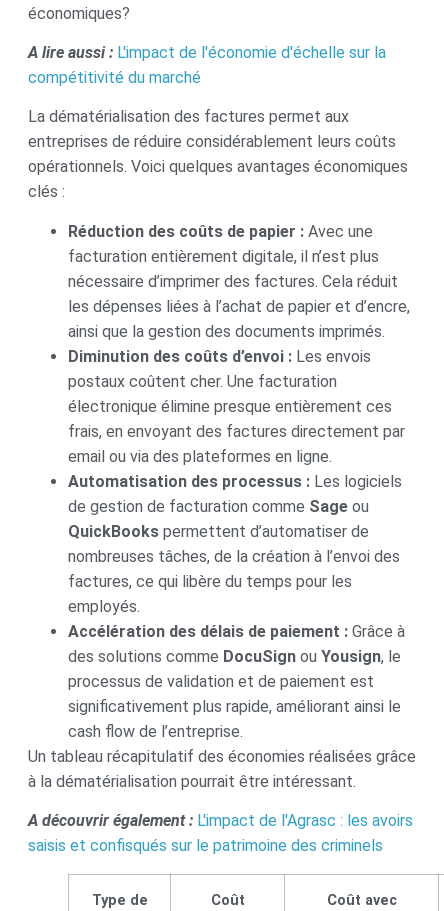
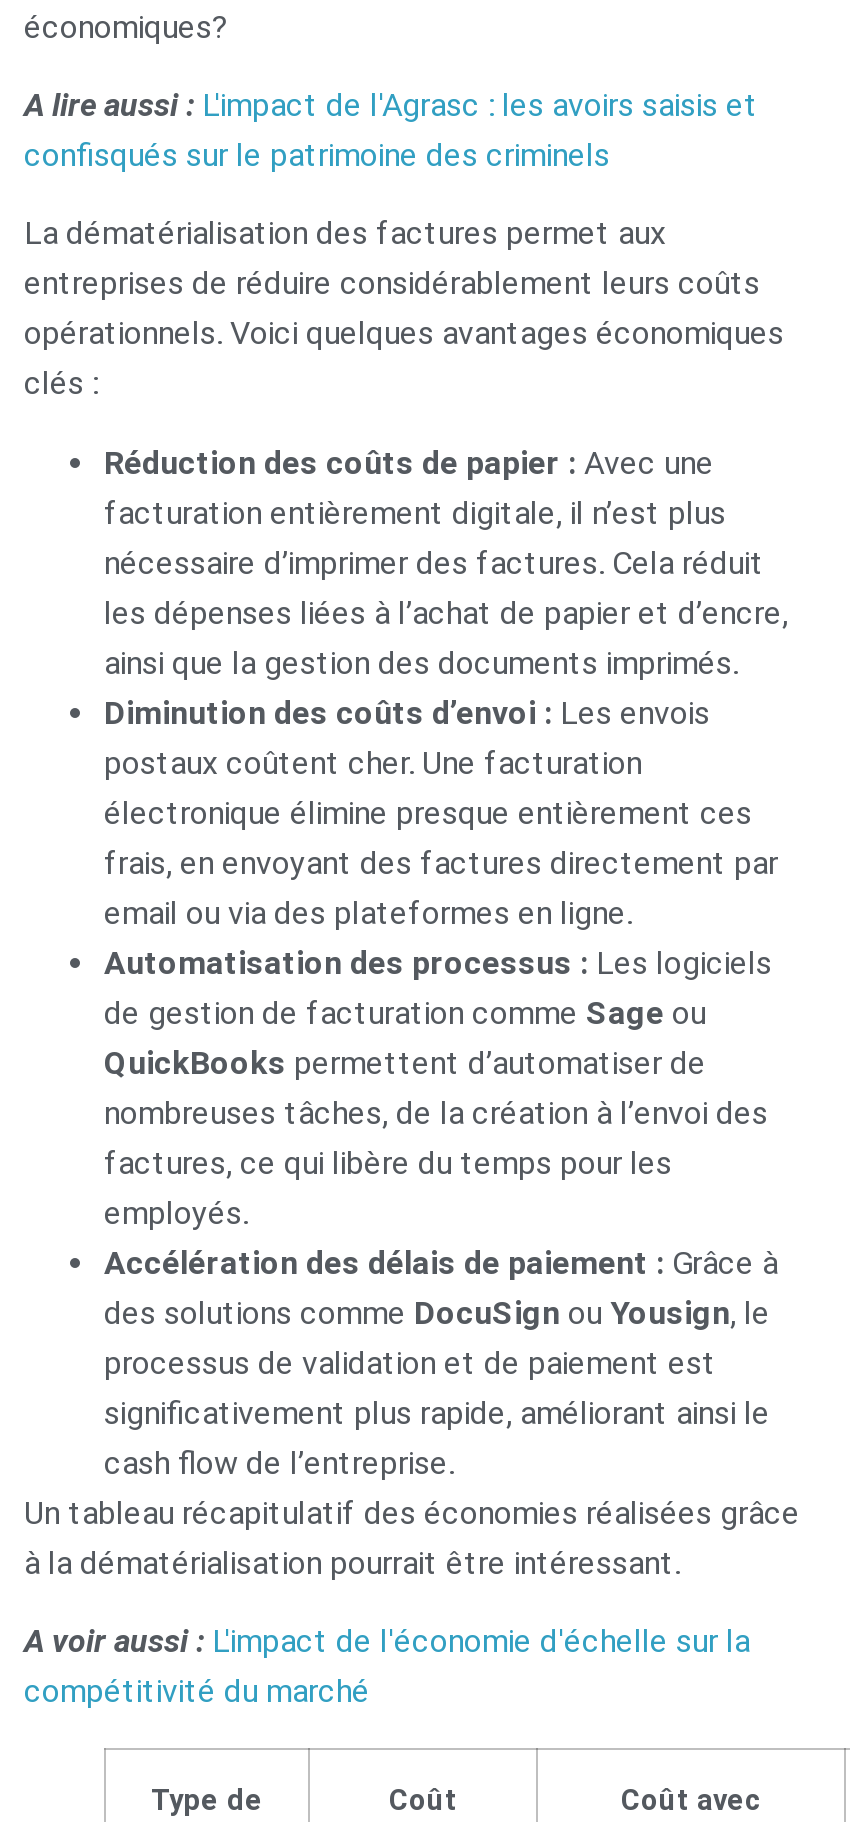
- A lire aussi : L'impact de l'économie d'échelle sur la
+ A lire aussi : L'impact de l'Agrasc : les avoirs saisis et
+ confisqués sur le patrimoine des criminels

moved down: compétitivité du marché

- A découvrir également : L'impact de l'Agrasc : les avoirs
- saisis et confisqués sur le patrimoine des criminels
+ A voir aussi : L'impact de l'économie d'échelle sur la
